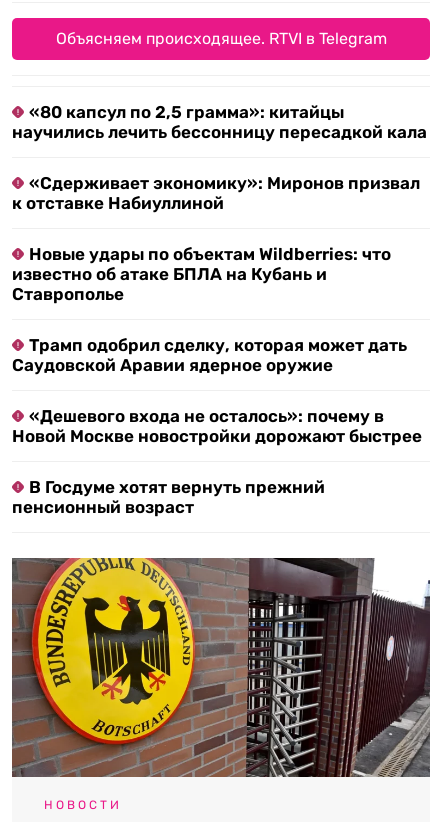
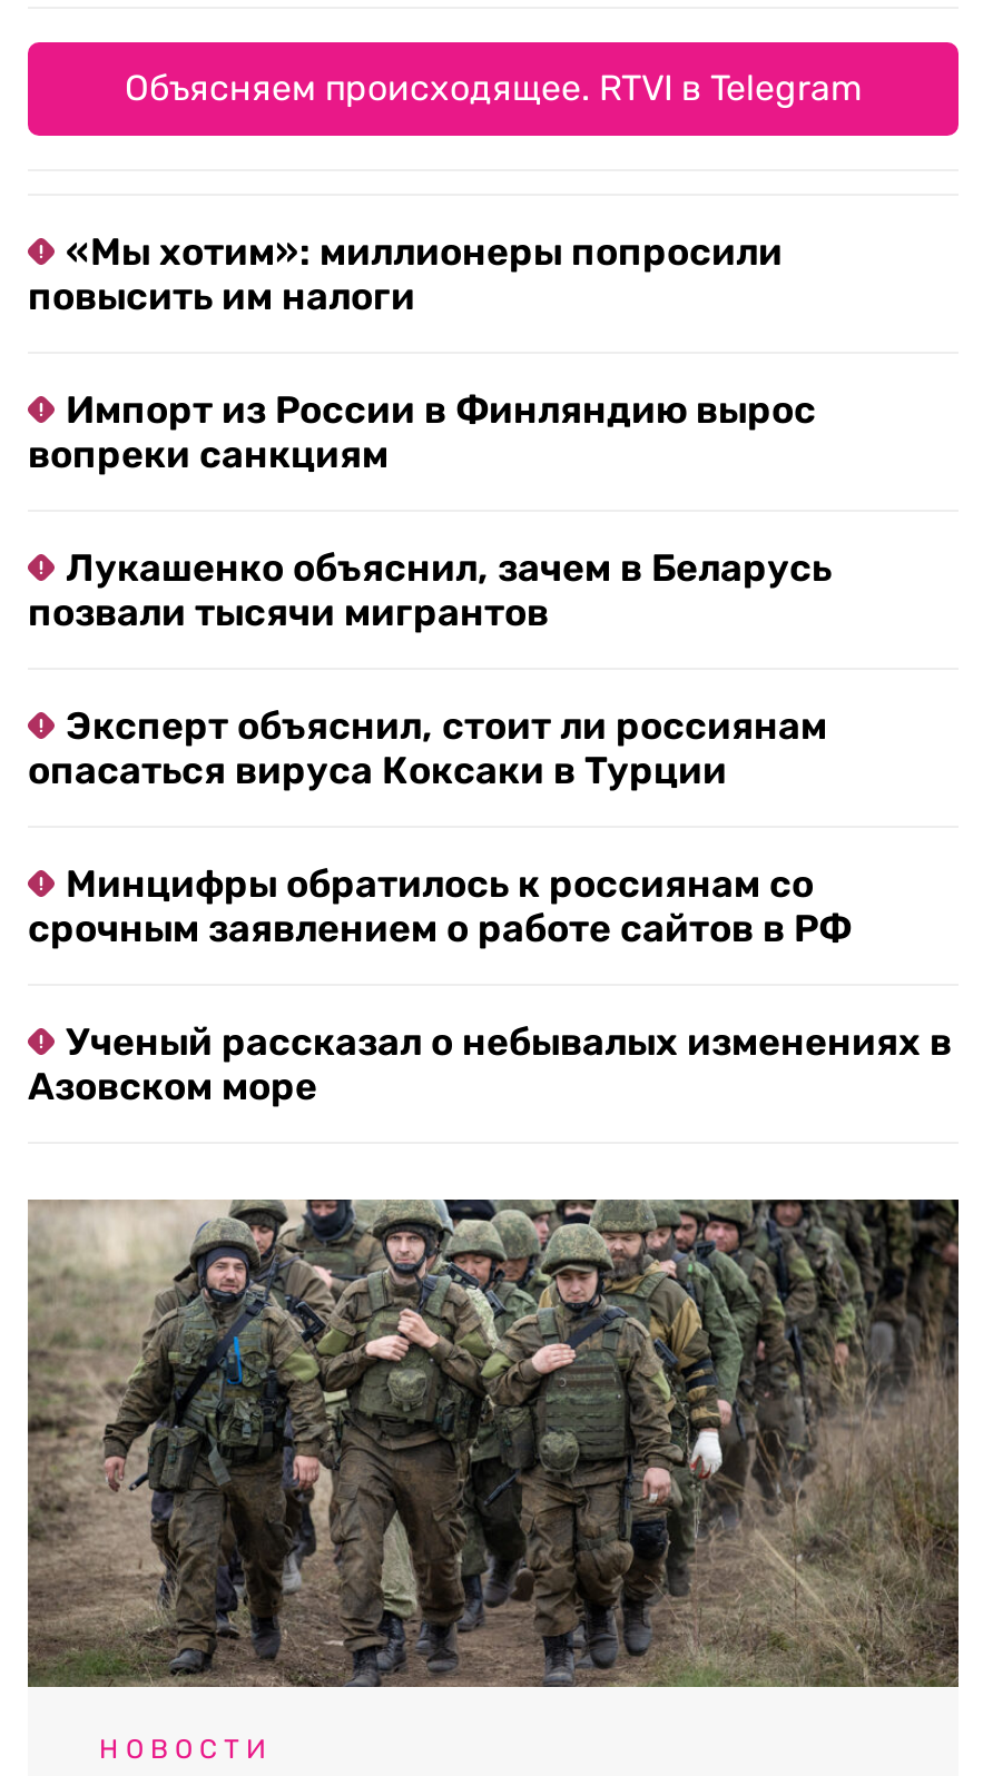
- «80 капсул по 2,5 грамма»: китайцы
- научились лечить бессонницу пересадкой кала
+ «Мы хотим»: миллионеры попросили
+ повысить им налоги

- «Сдерживает экономику»: Миронов призвал
- к отставке Набиуллиной
+ Импорт из России в Финляндию вырос
+ вопреки санкциям

- Новые удары по объектам Wildberries: что
- известно об атаке БПЛА на Кубань и
- Ставрополье
+ Лукашенко объяснил, зачем в Беларусь
+ позвали тысячи мигрантов

- Трамп одобрил сделку, которая может дать
- Саудовской Аравии ядерное оружие
+ Эксперт объяснил, стоит ли россиянам
+ опасаться вируса Коксаки в Турции

- «Дешевого входа не осталось»: почему в
- Новой Москве новостройки дорожают быстрее
+ Минцифры обратилось к россиянам со
+ срочным заявлением о работе сайтов в РФ

- В Госдуме хотят вернуть прежний
- пенсионный возраст
+ Ученый рассказал о небывалых изменениях в
+ Азовском море

- [image]
+ [image]
